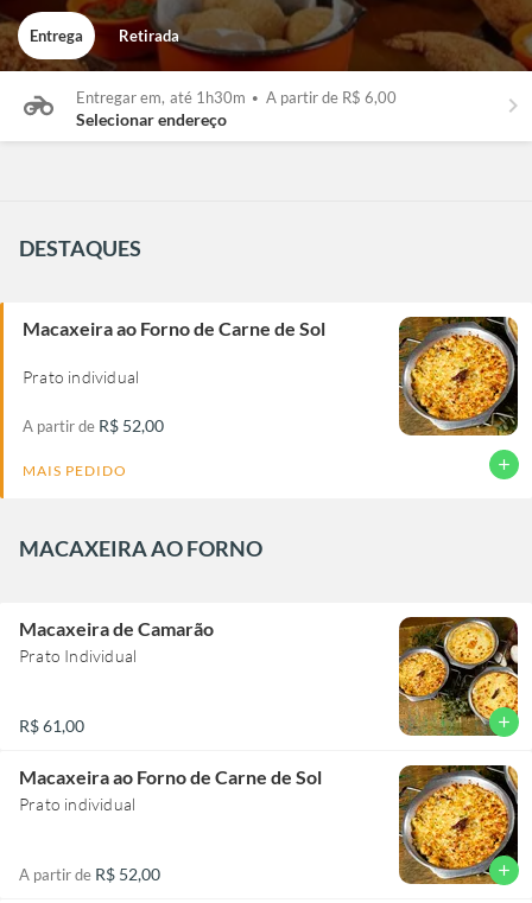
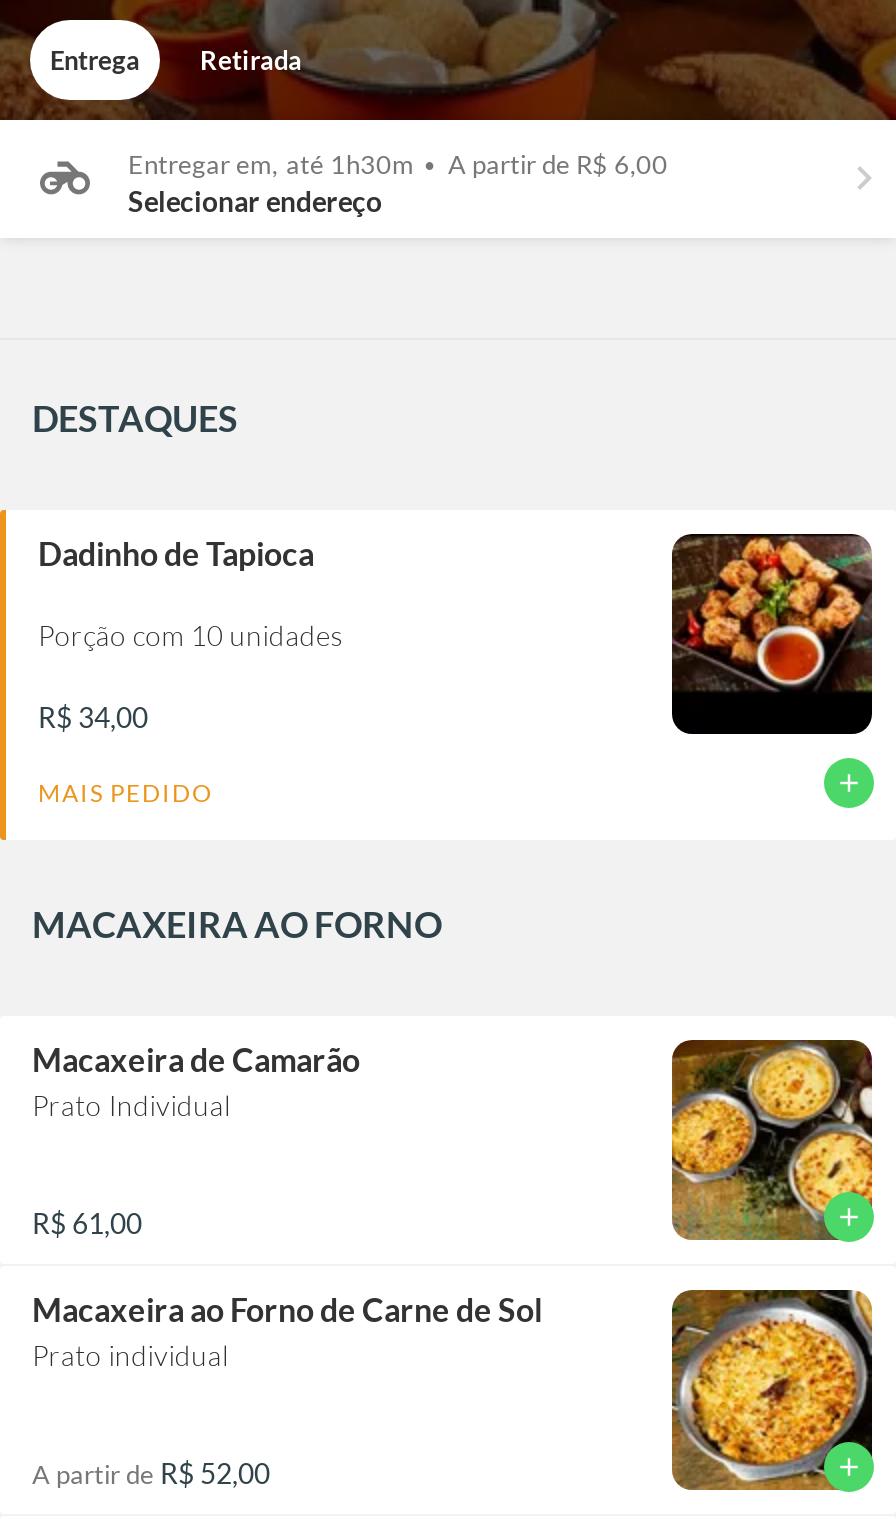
- Macaxeira ao Forno de Carne de Sol
+ Dadinho de Tapioca

- [image]
+ [image]

- Prato individual
+ Porção com 10 unidades

- A partir de R$ 52,00
+ R$ 34,00
